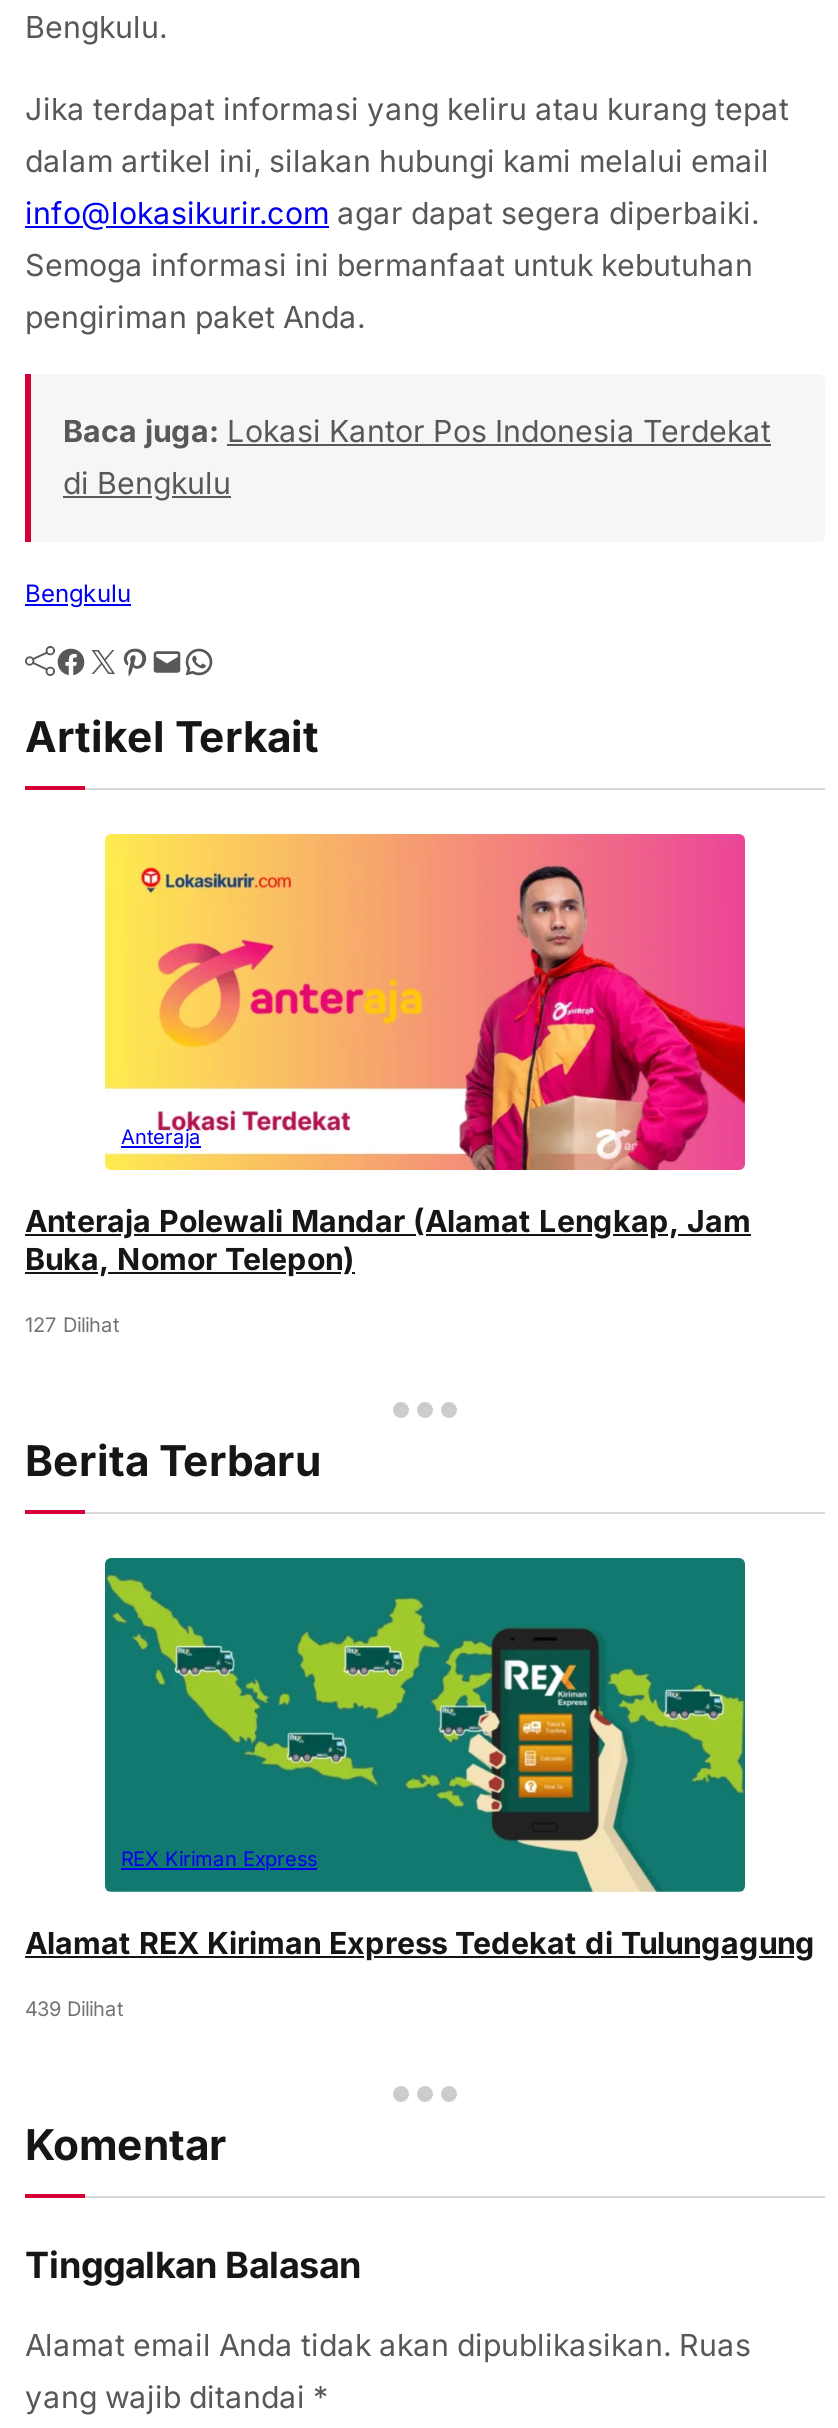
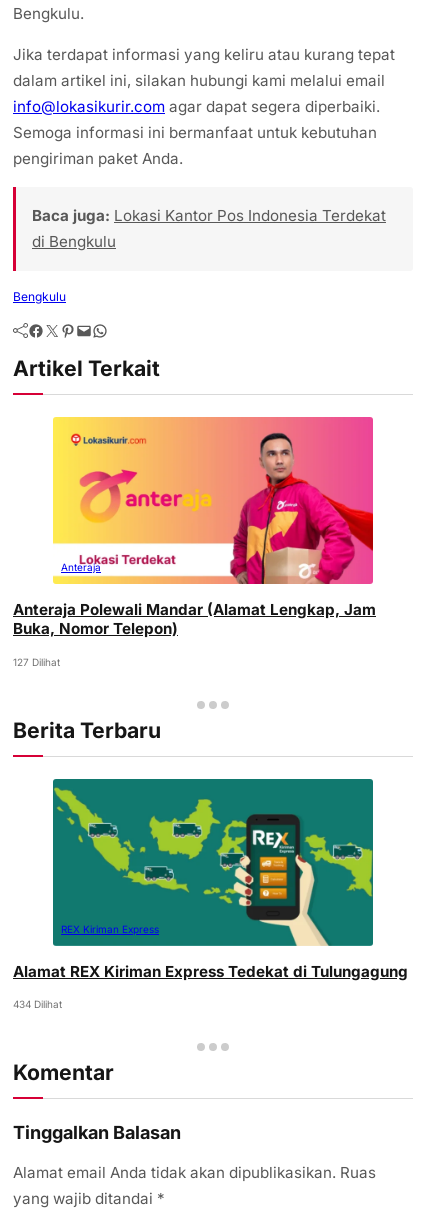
- 439 Dilihat
+ 434 Dilihat
